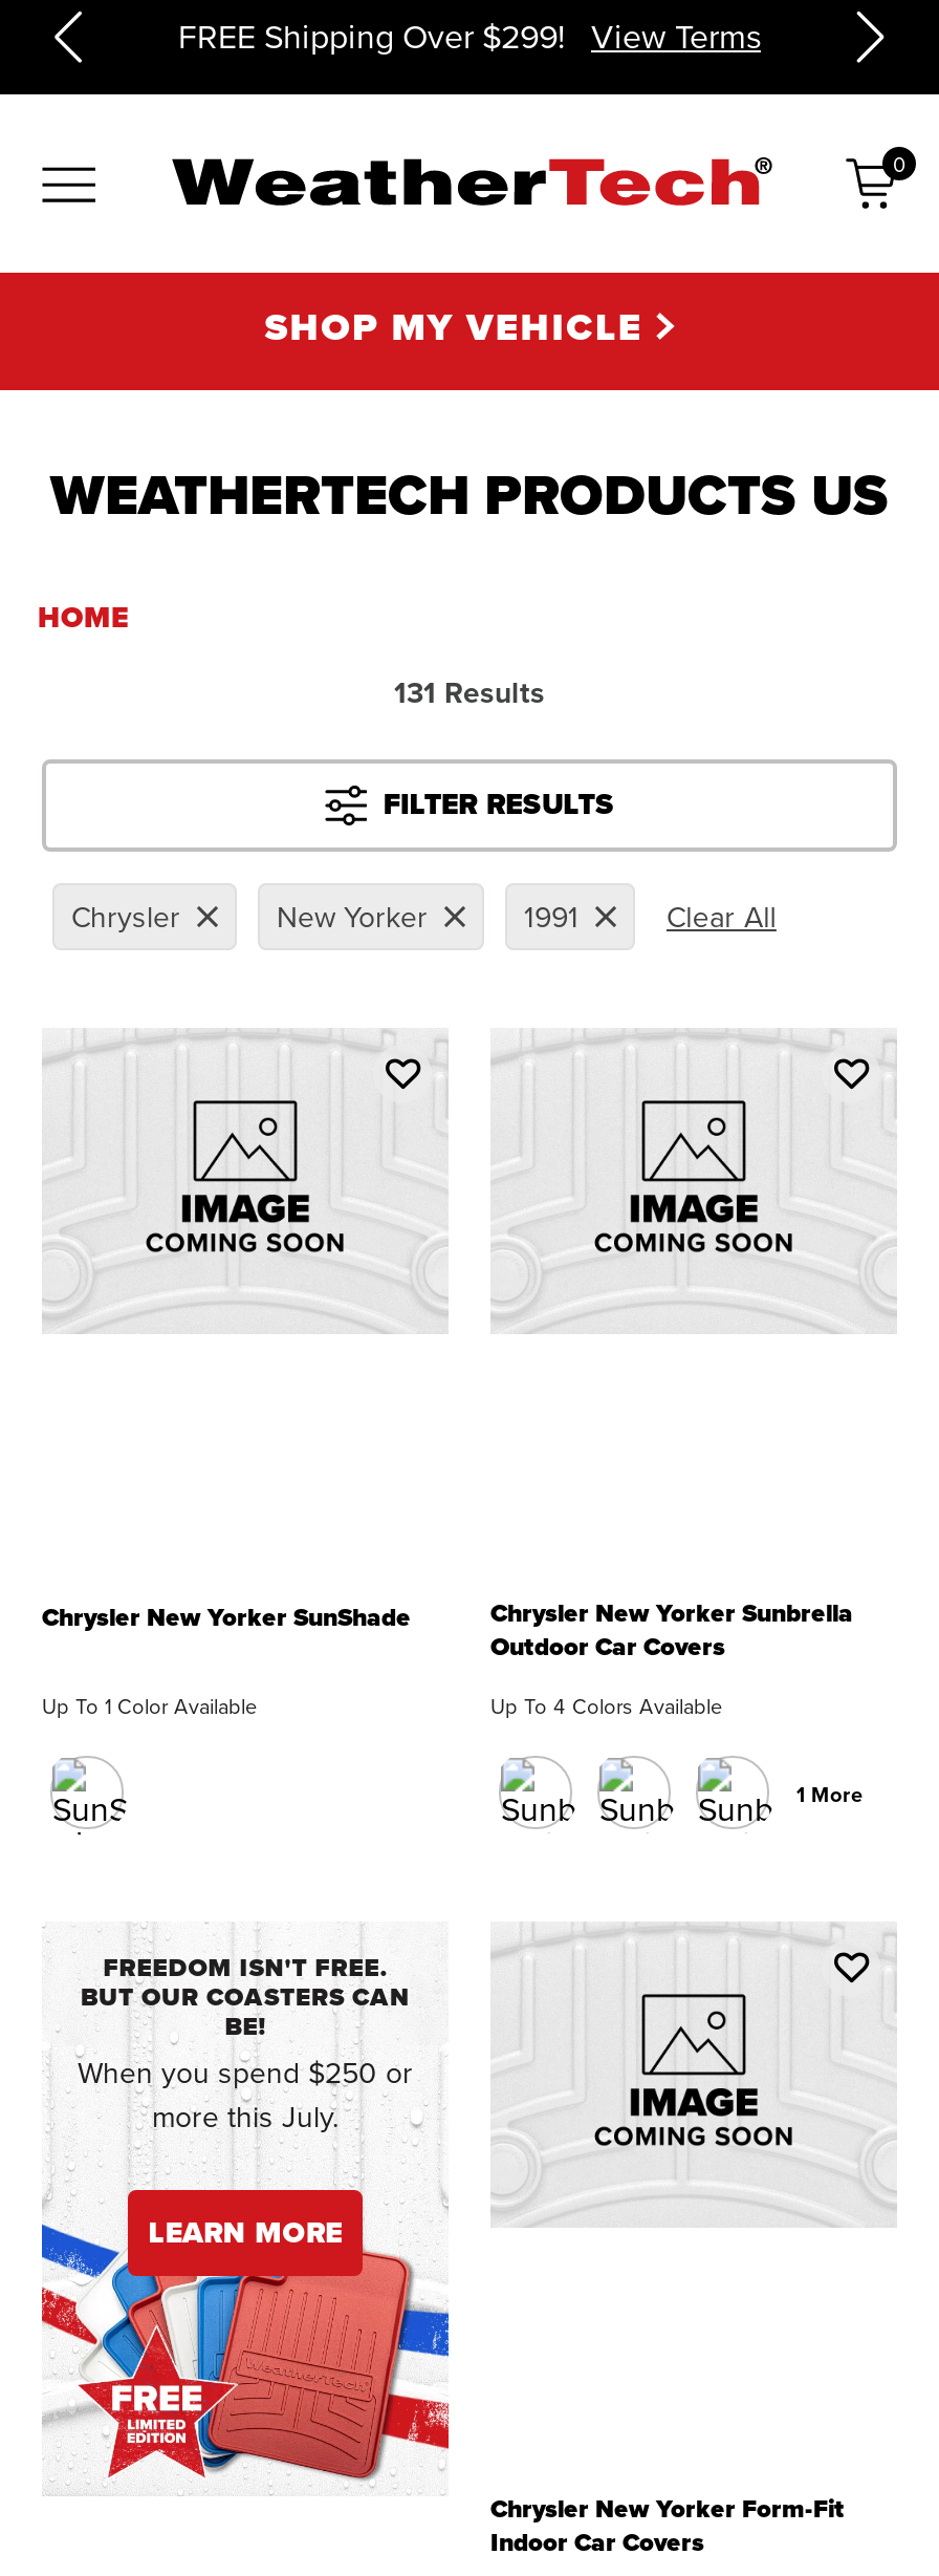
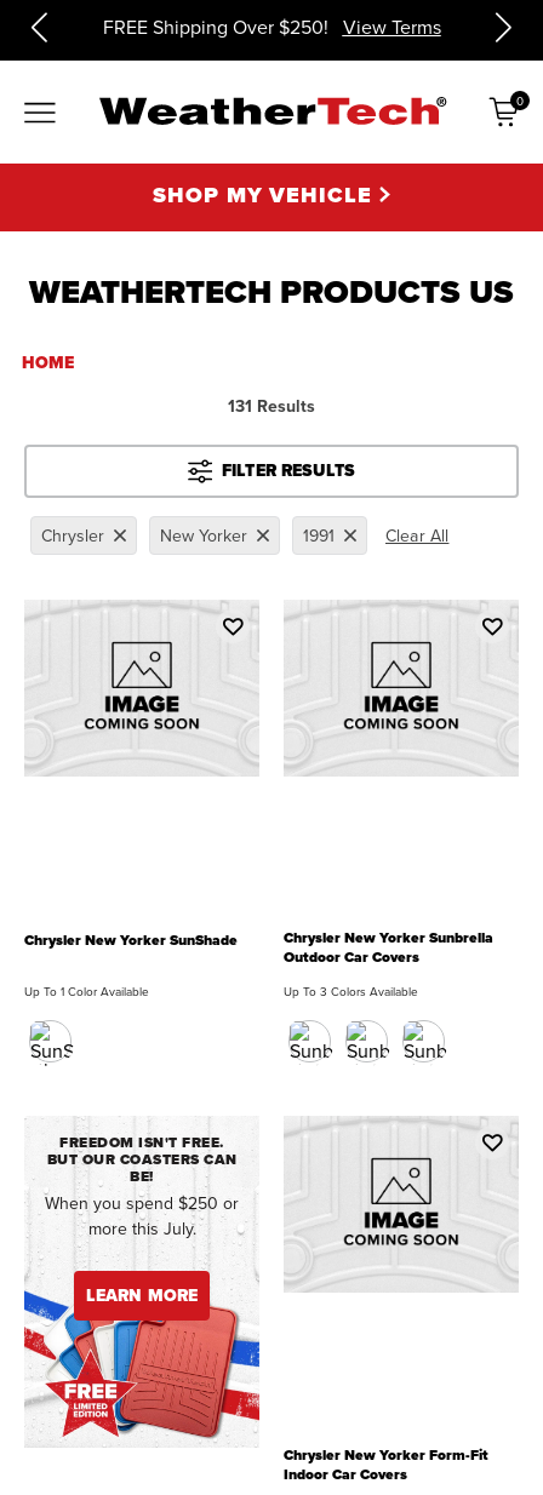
- FREE Shipping Over $299! View Terms
+ FREE Shipping Over $250! View Terms

- Up To 4 Colors Available
- 1 More
+ Up To 3 Colors Available
